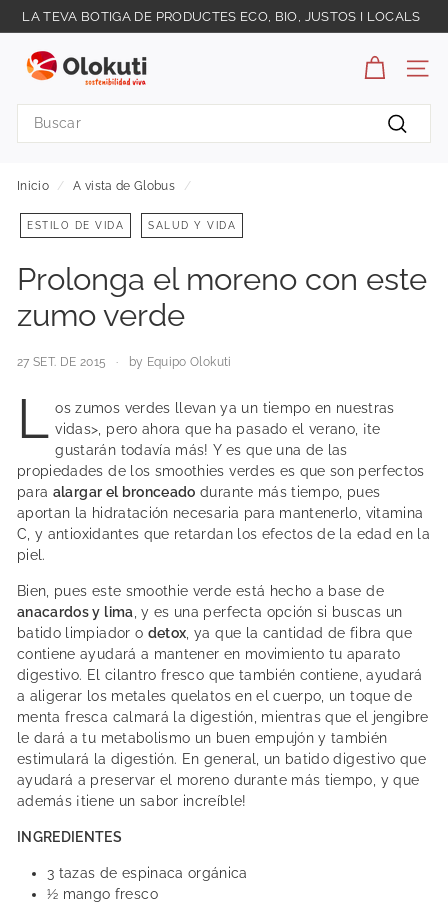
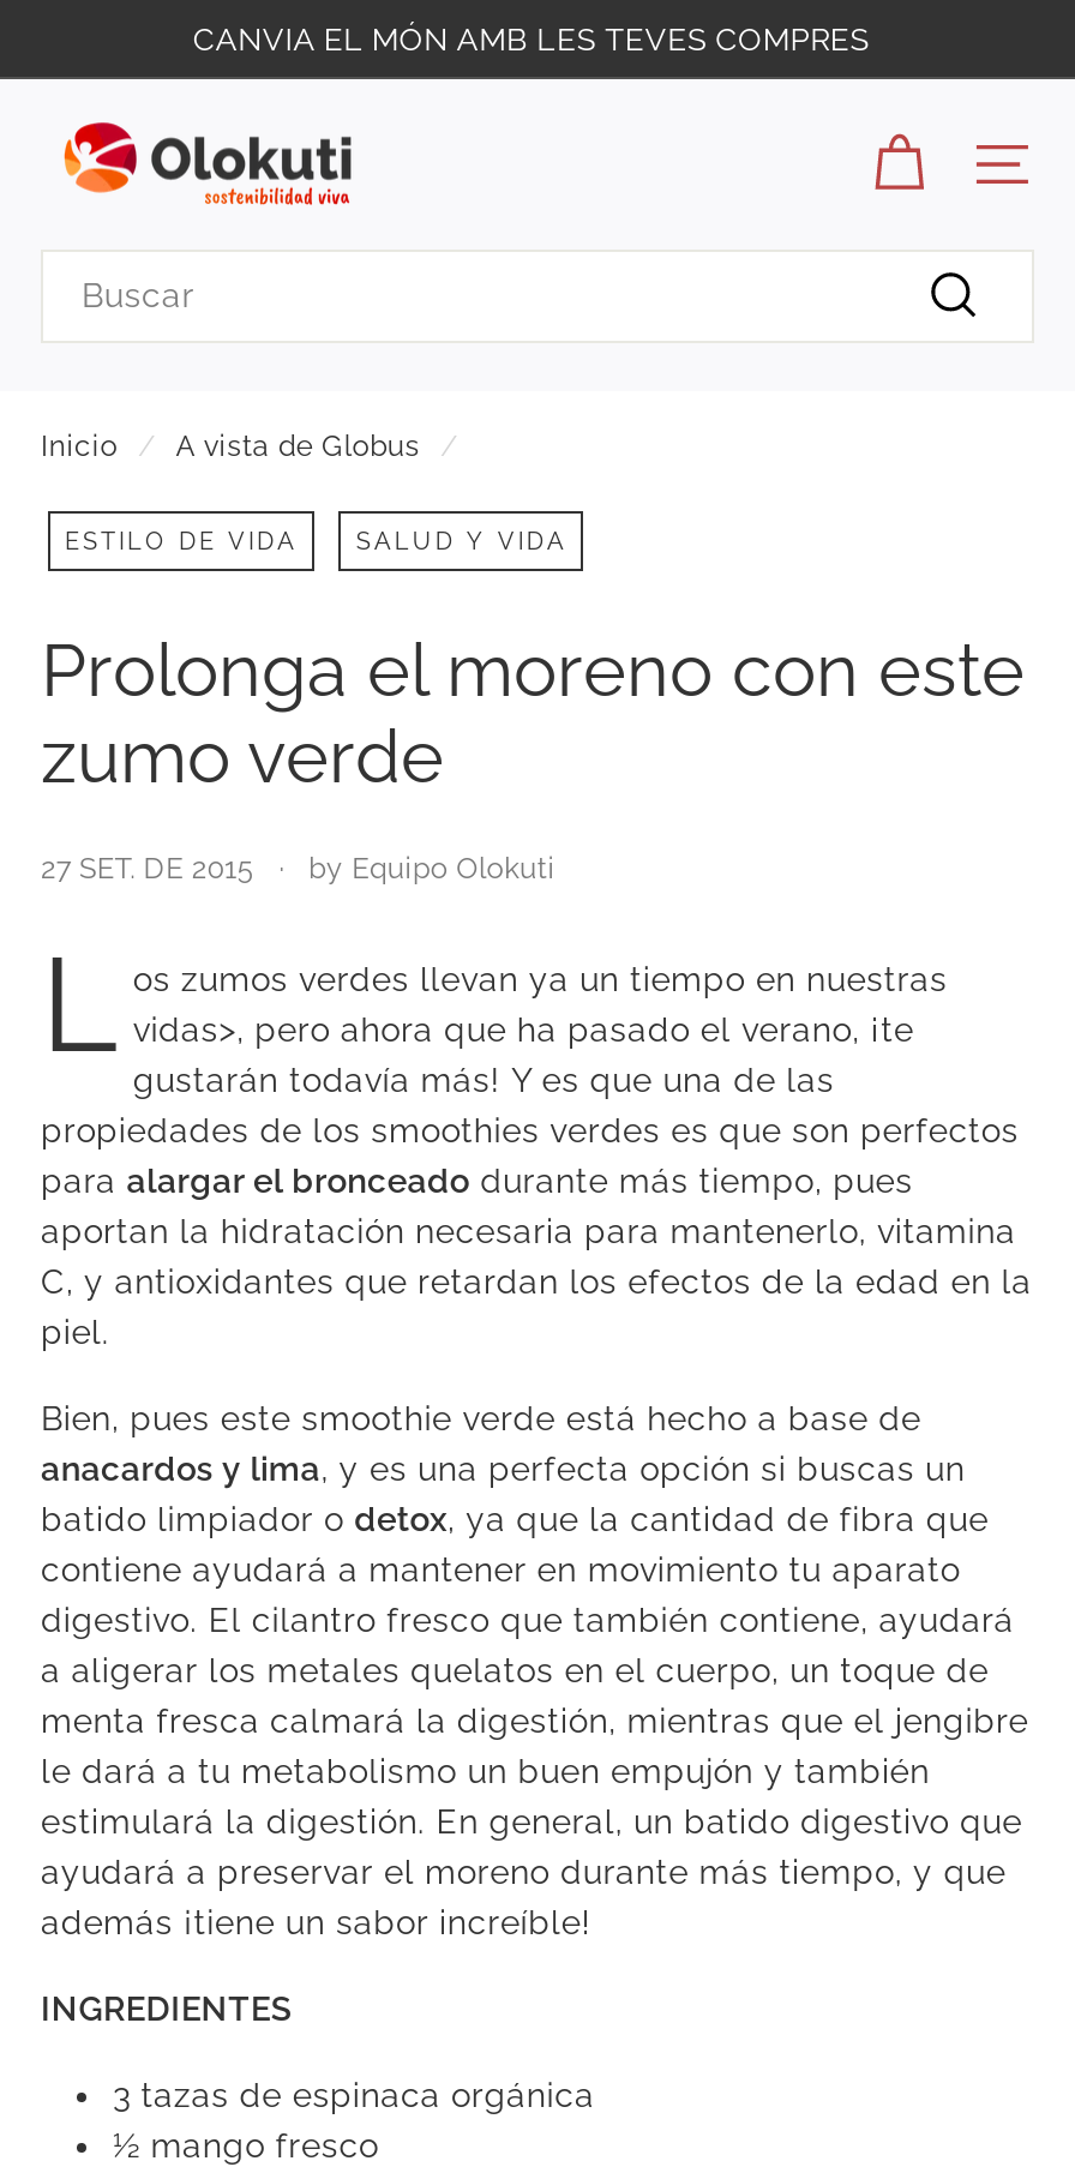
- LA TEVA BOTIGA DE PRODUCTES ECO, BIO, JUSTOS I LOCALS
+ CANVIA EL MÓN AMB LES TEVES COMPRES
